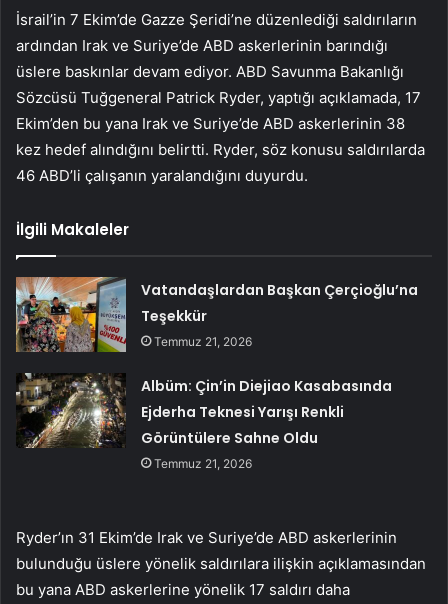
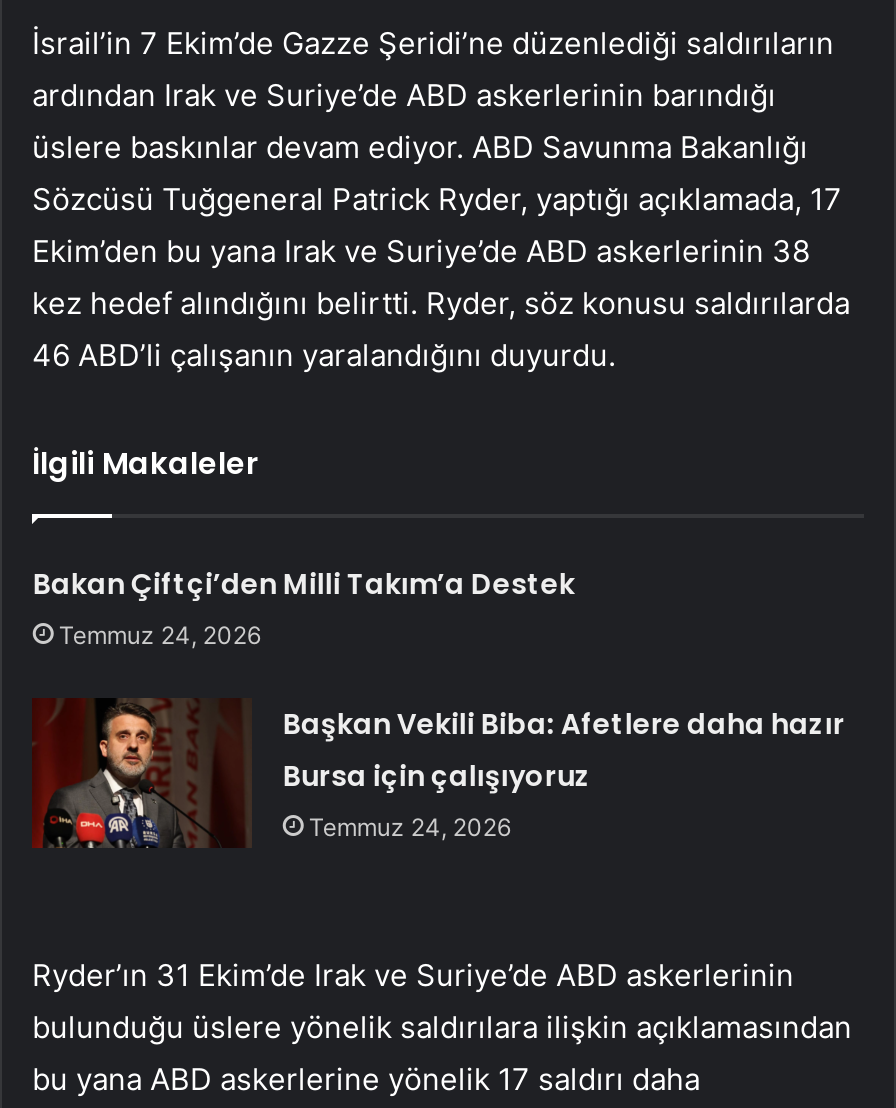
- Vatandaşlardan Başkan Çerçioğlu’na
- Teşekkür
- Temmuz 21, 2026
+ Bakan Çiftçi’den Milli Takım’a Destek
+ Temmuz 24, 2026

- [image]
- Albüm: Çin’in Diejiao Kasabasında
- Ejderha Teknesi Yarışı Renkli
- Görüntülere Sahne Oldu
- Temmuz 21, 2026
+ [image]
+ Başkan Vekili Biba: Afetlere daha hazır
+ Bursa için çalışıyoruz
+ Temmuz 24, 2026
